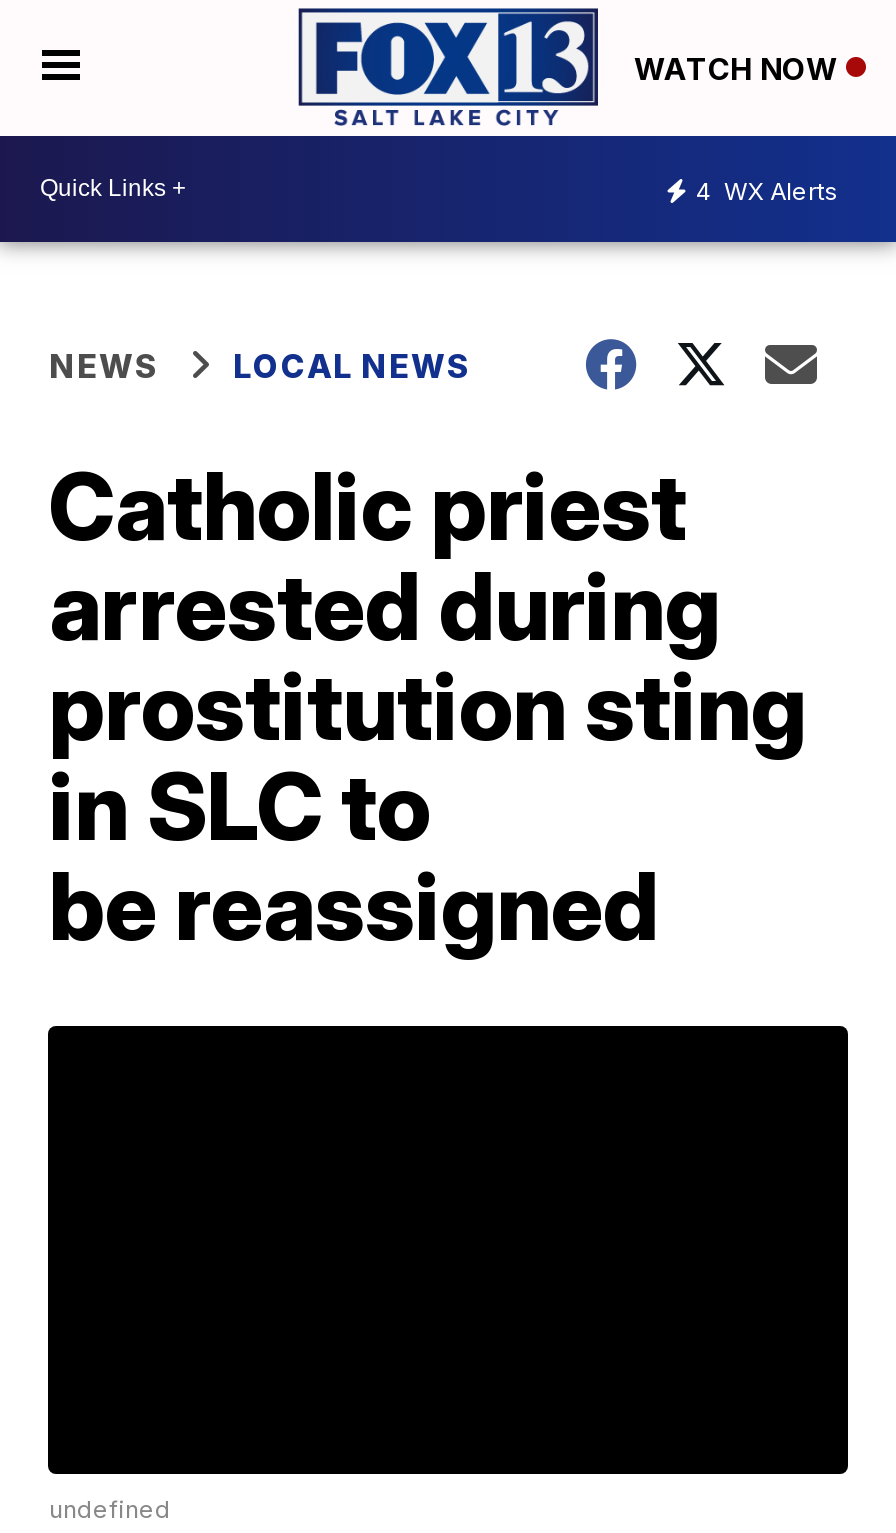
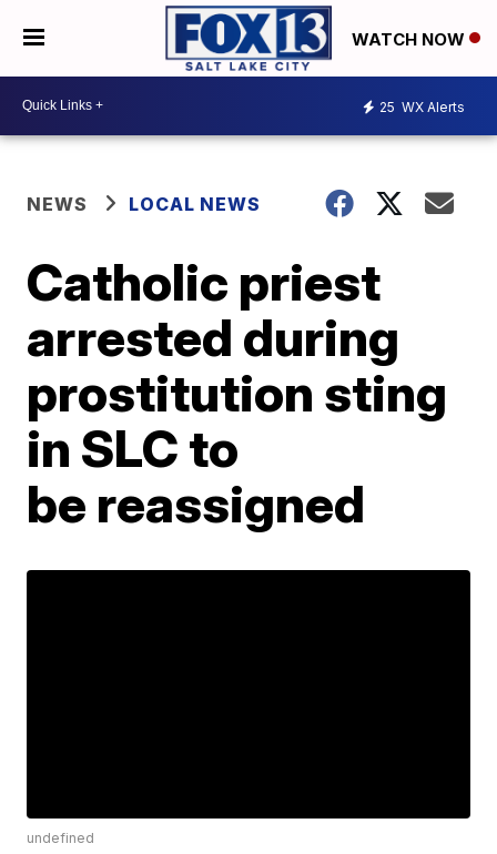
- 4 WX Alerts
+ 25 WX Alerts
